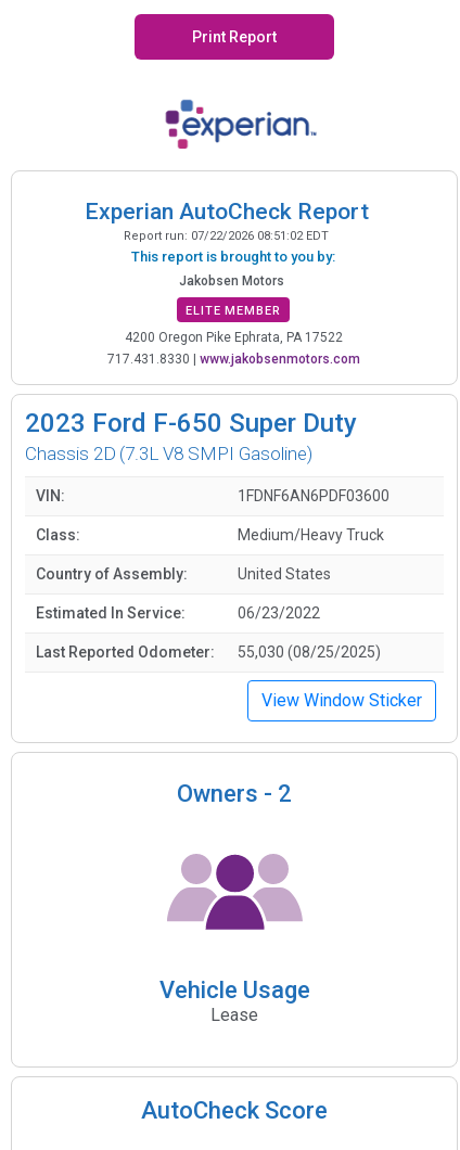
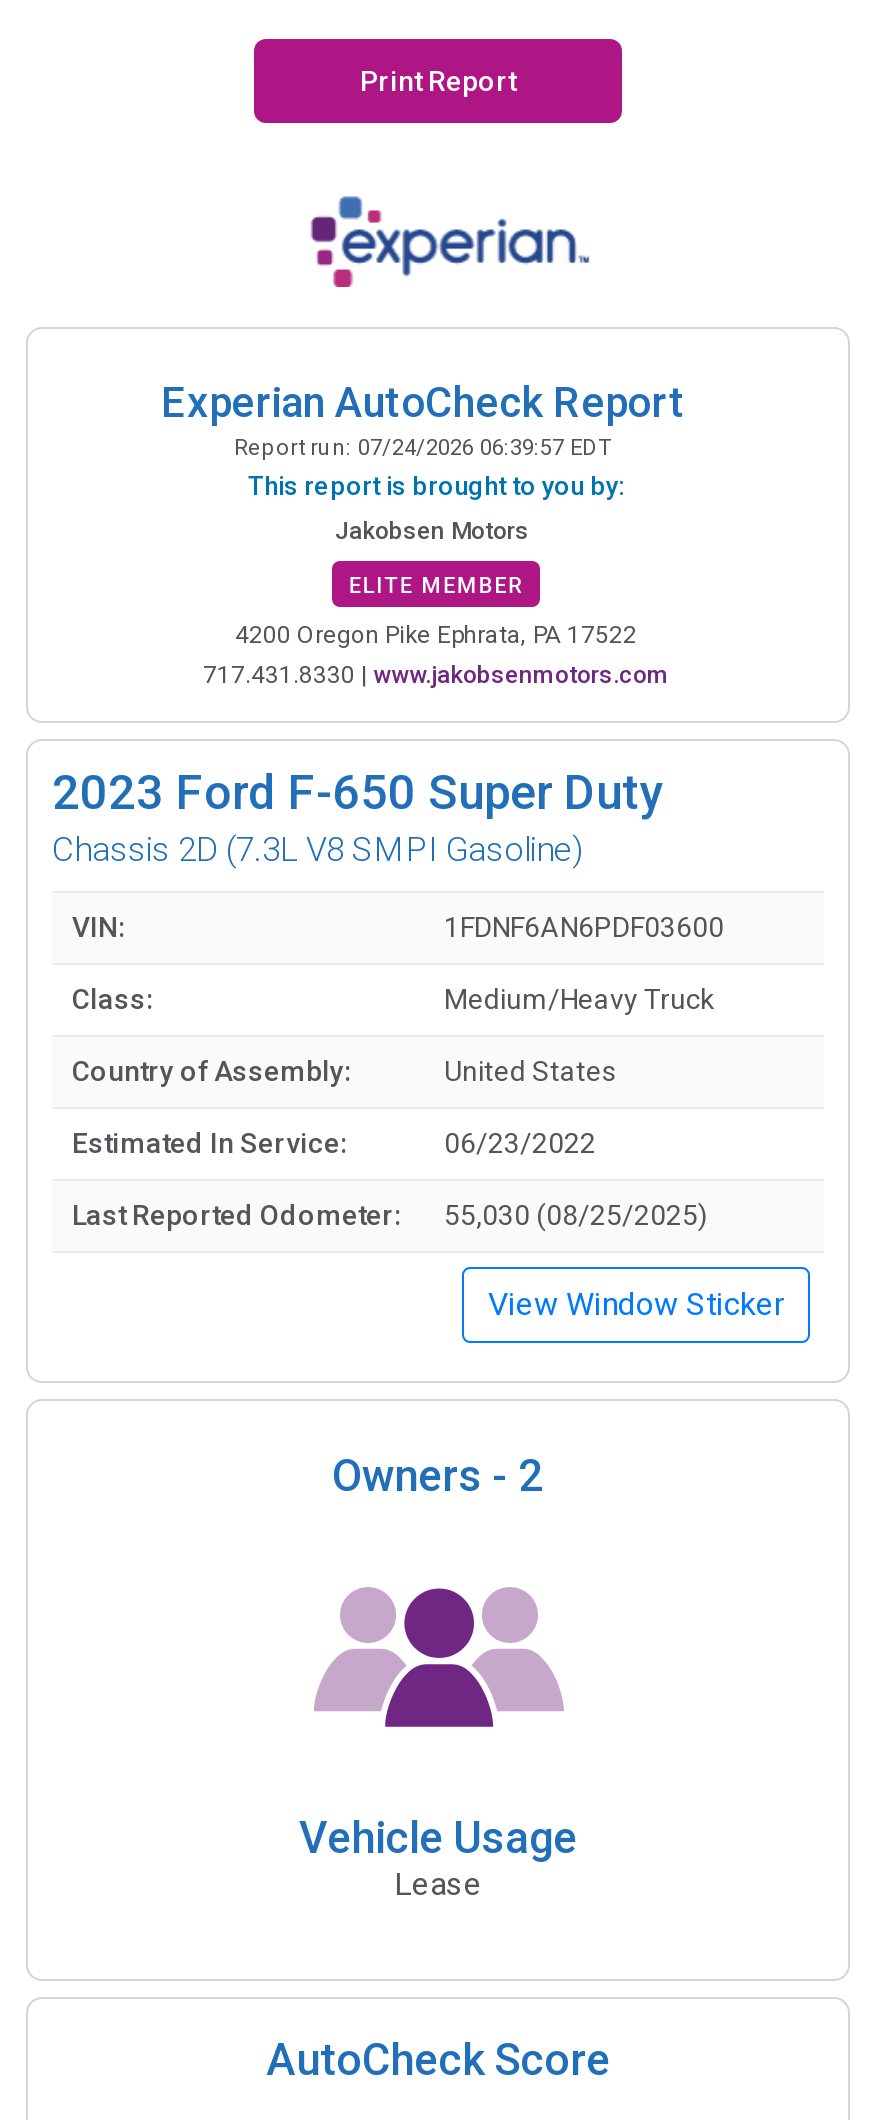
- Report run: 07/22/2026 08:51:02 EDT
+ Report run: 07/24/2026 06:39:57 EDT
